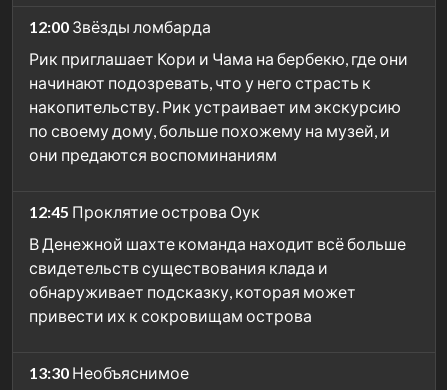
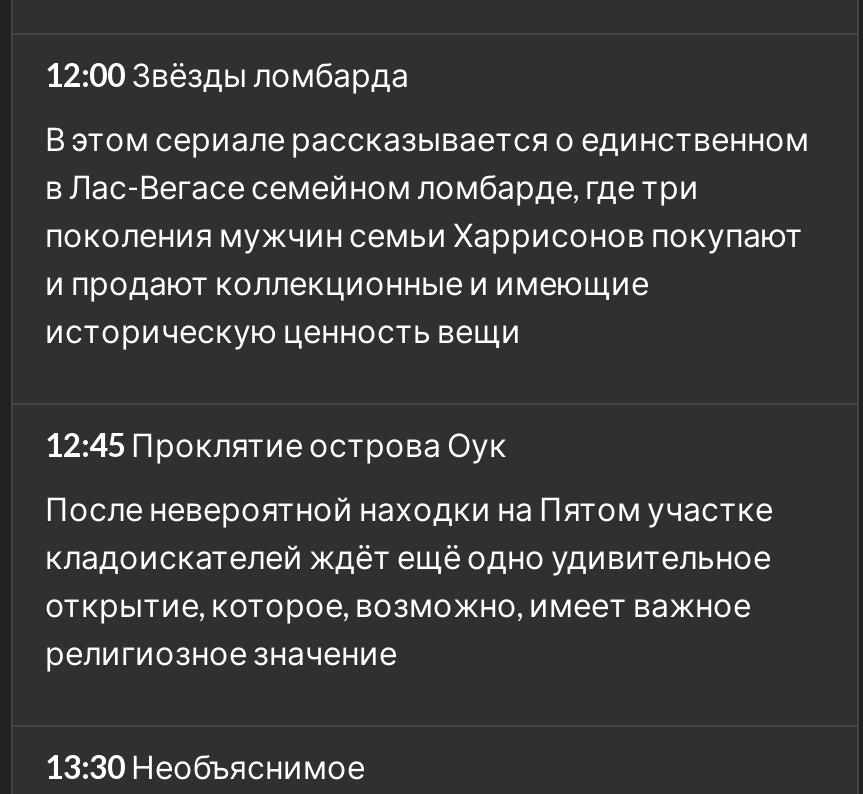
- Рик приглашает Кори и Чама на бербекю, где они
- начинают подозревать, что у него страсть к
- накопительству. Рик устраивает им экскурсию
- по своему дому, больше похожему на музей, и
- они предаются воспоминаниям
+ В этом сериале рассказывается о единственном
+ в Лас-Вегасе семейном ломбарде, где три
+ поколения мужчин семьи Харрисонов покупают
+ и продают коллекционные и имеющие
+ историческую ценность вещи

- В Денежной шахте команда находит всё больше
- свидетельств существования клада и
- обнаруживает подсказку, которая может
- привести их к сокровищам острова
+ После невероятной находки на Пятом участке
+ кладоискателей ждёт ещё одно удивительное
+ открытие, которое, возможно, имеет важное
+ религиозное значение
